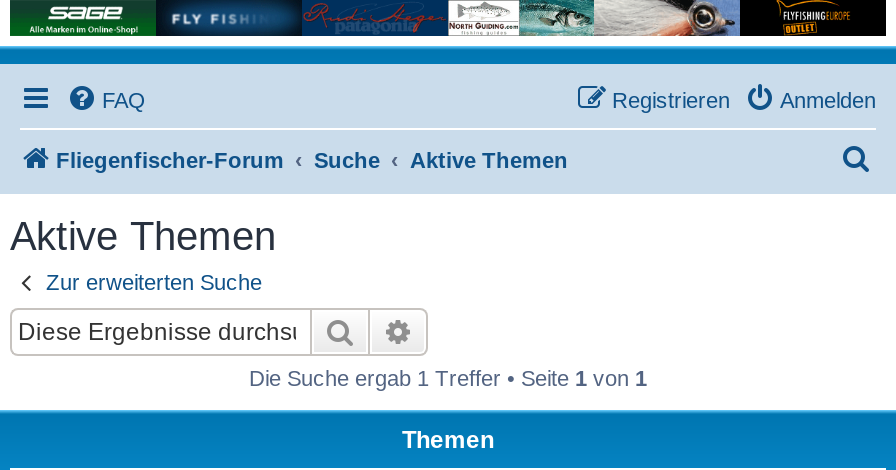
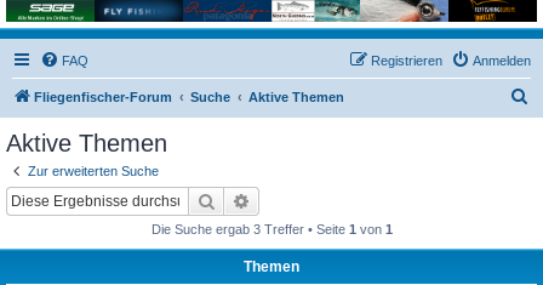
- Die Suche ergab 1 Treffer • Seite 1 von 1
+ Die Suche ergab 3 Treffer • Seite 1 von 1
